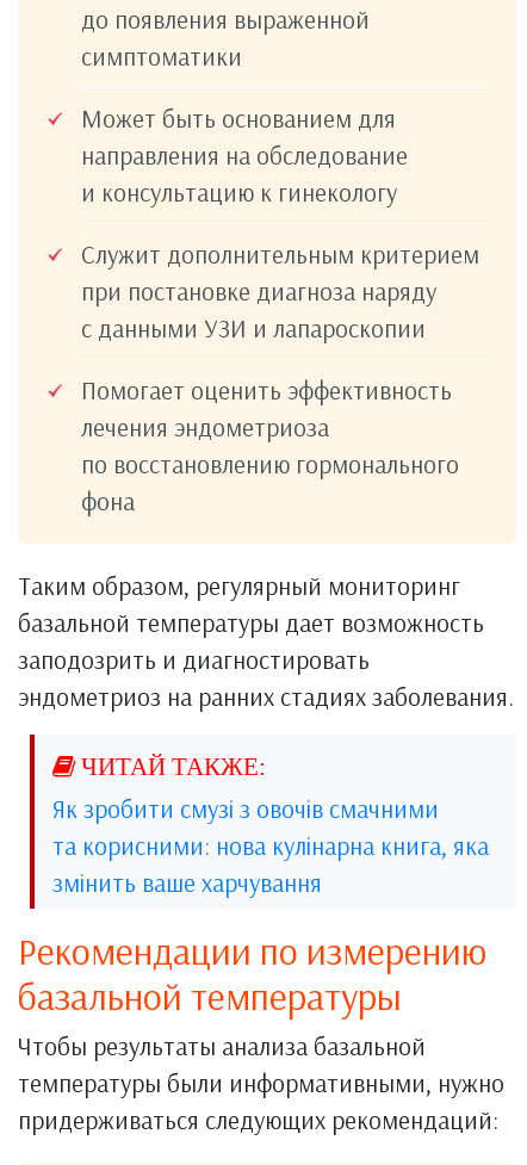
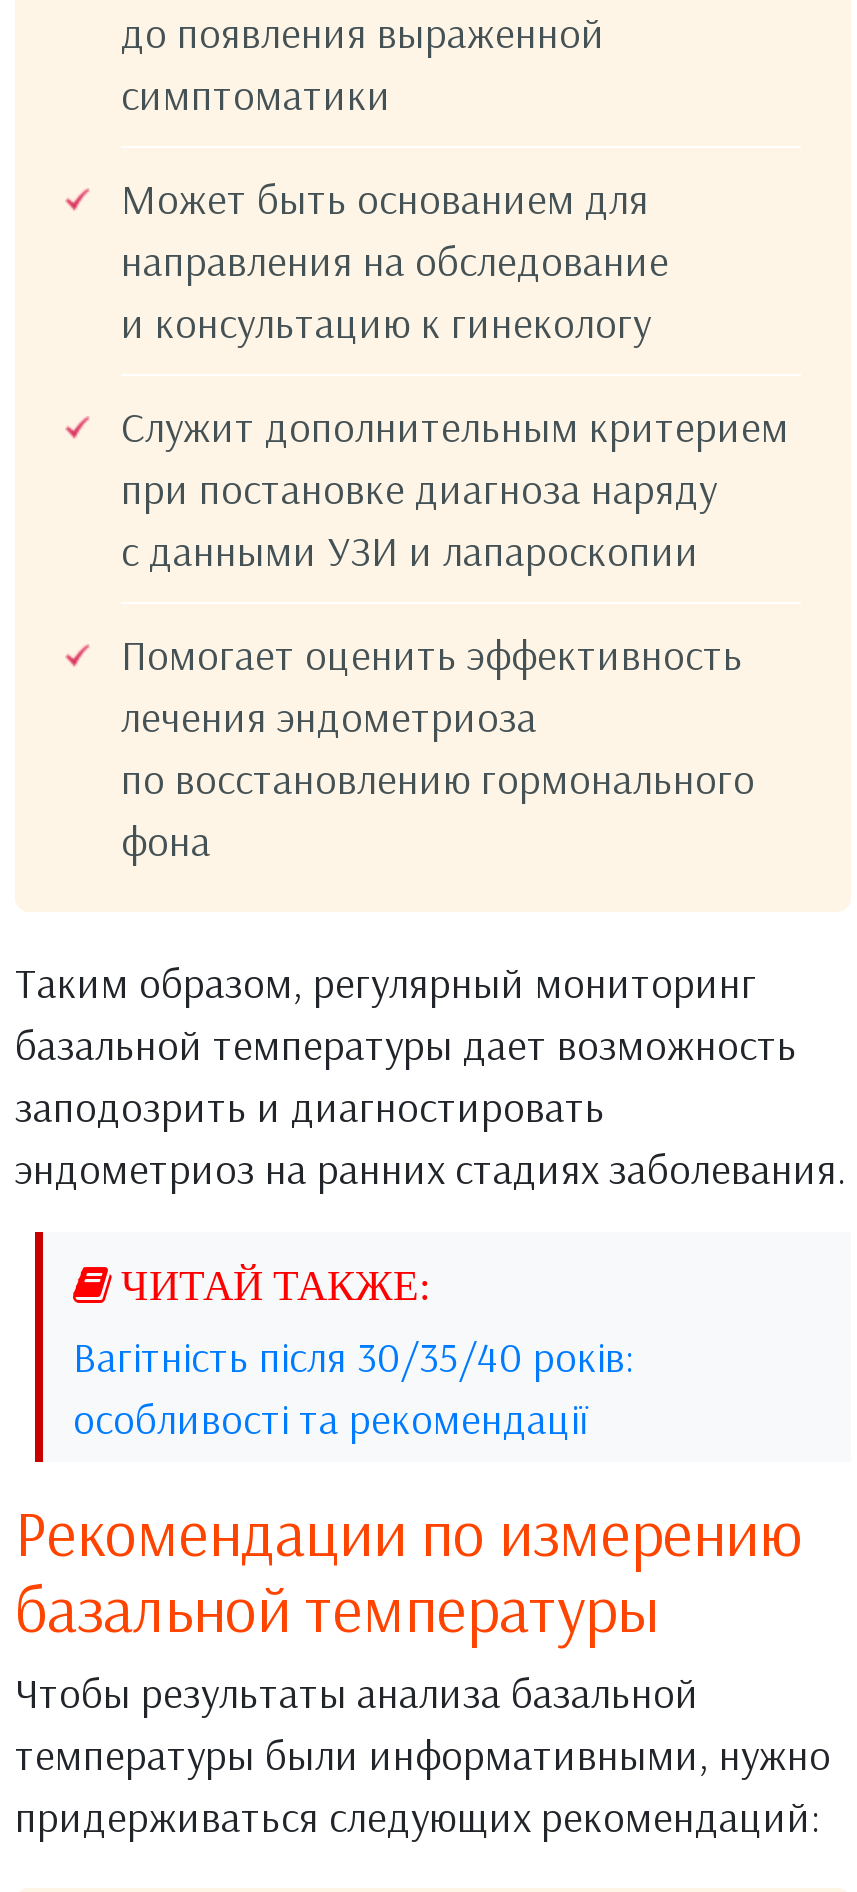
- Як зробити смузі з овочів смачними
- та корисними: нова кулінарна книга, яка
- змінить ваше харчування
+ Вагітність після 30/35/40 років:
+ особливості та рекомендації
